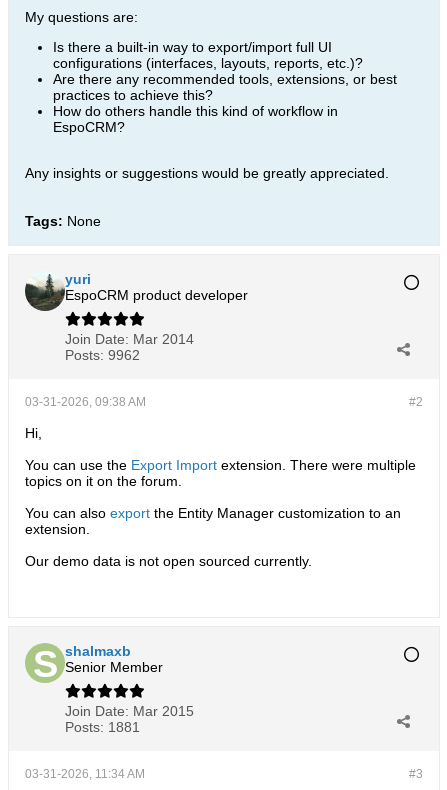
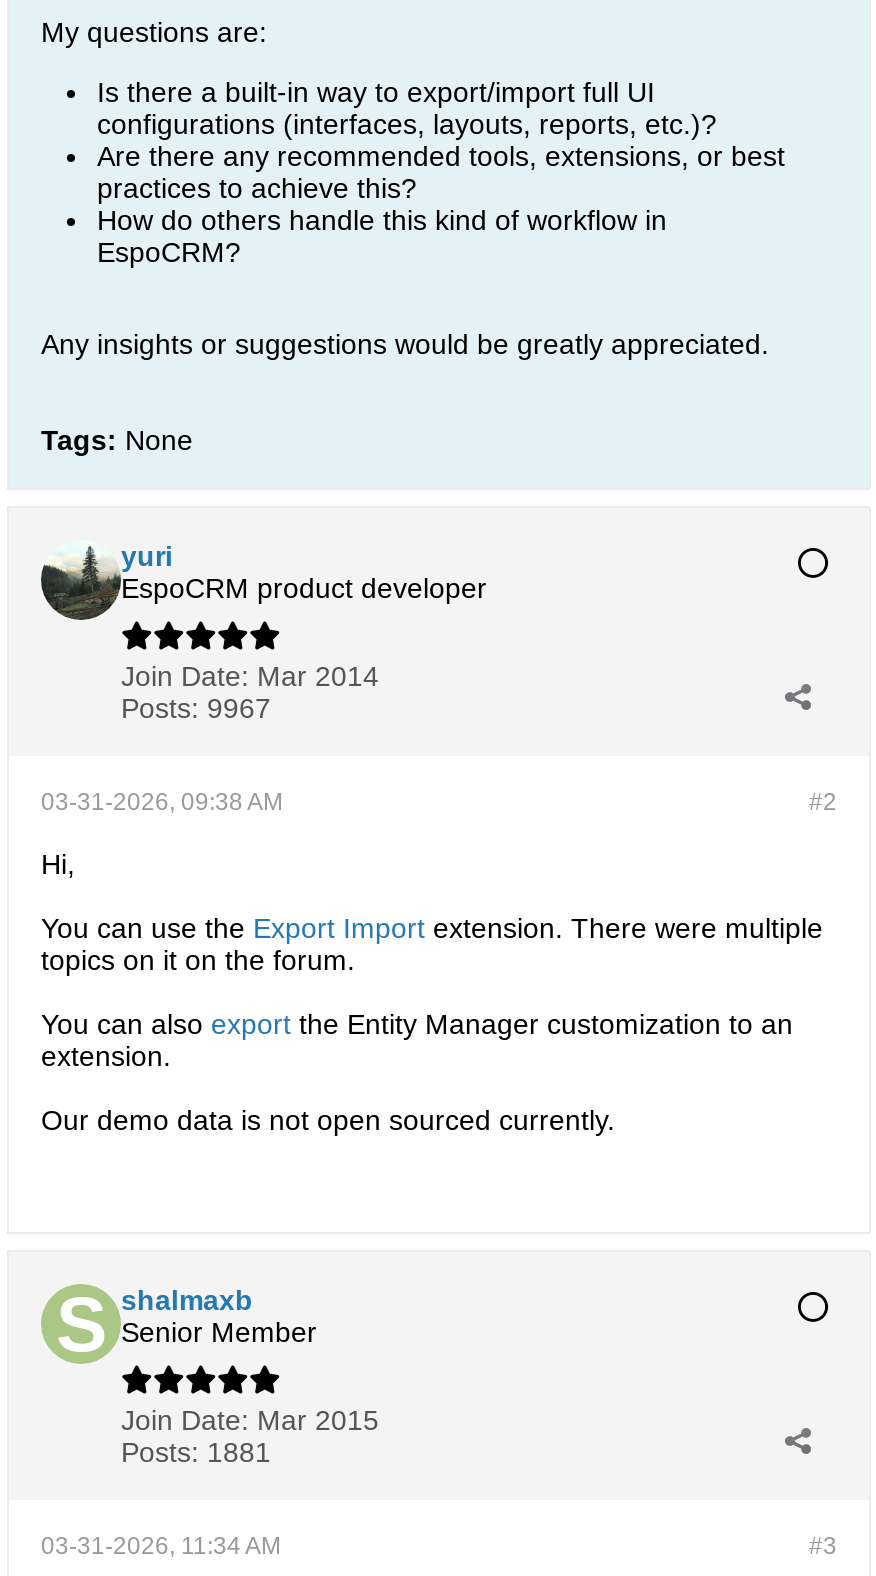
- Posts: 9962
+ Posts: 9967
